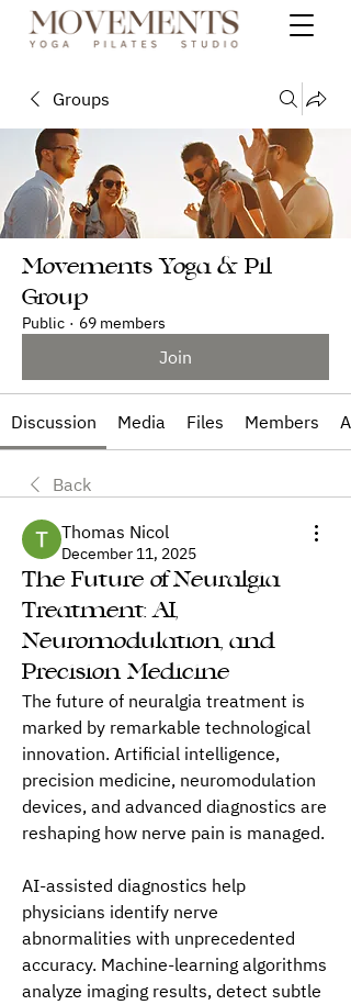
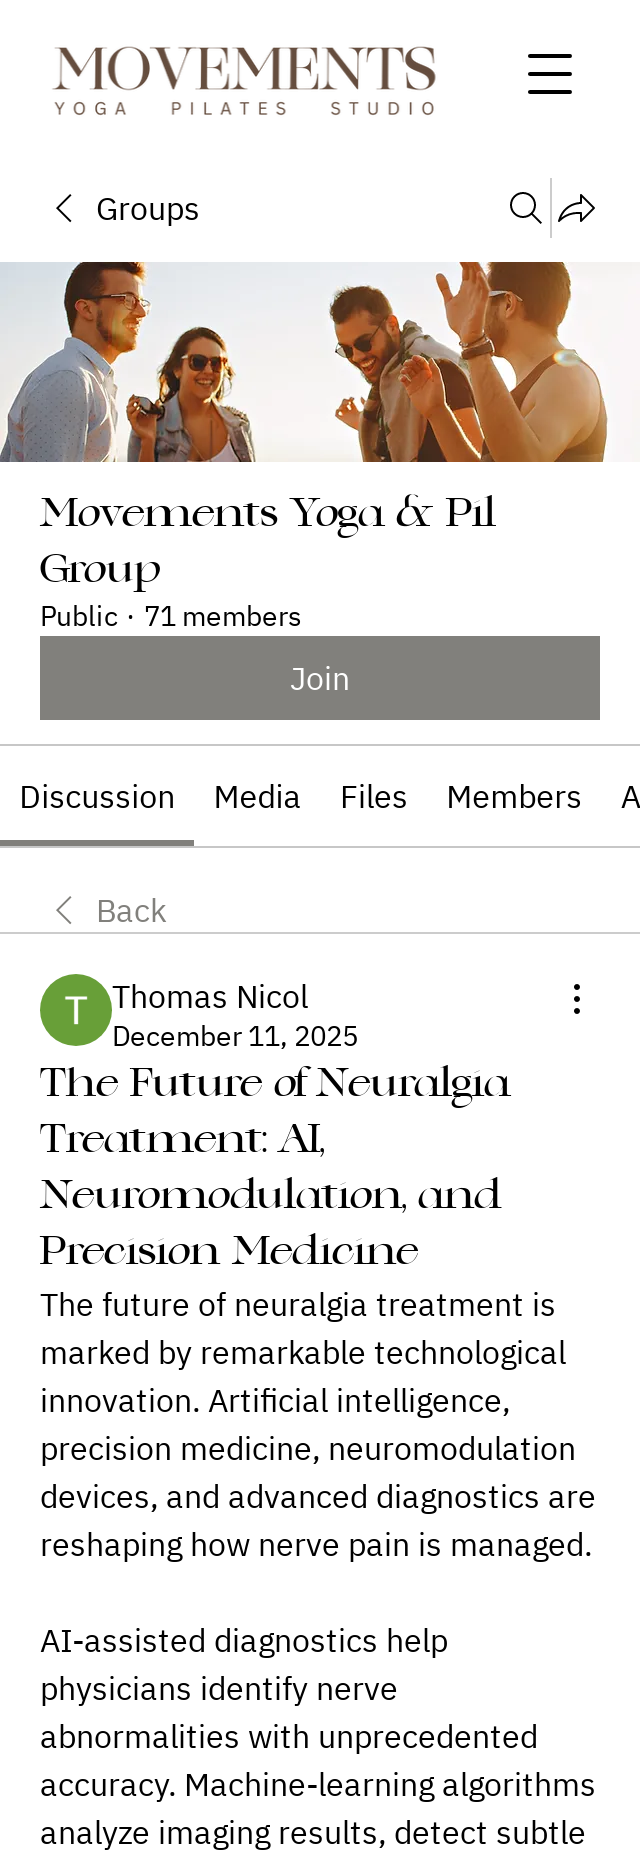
- Public · 69 members
+ Public · 71 members
